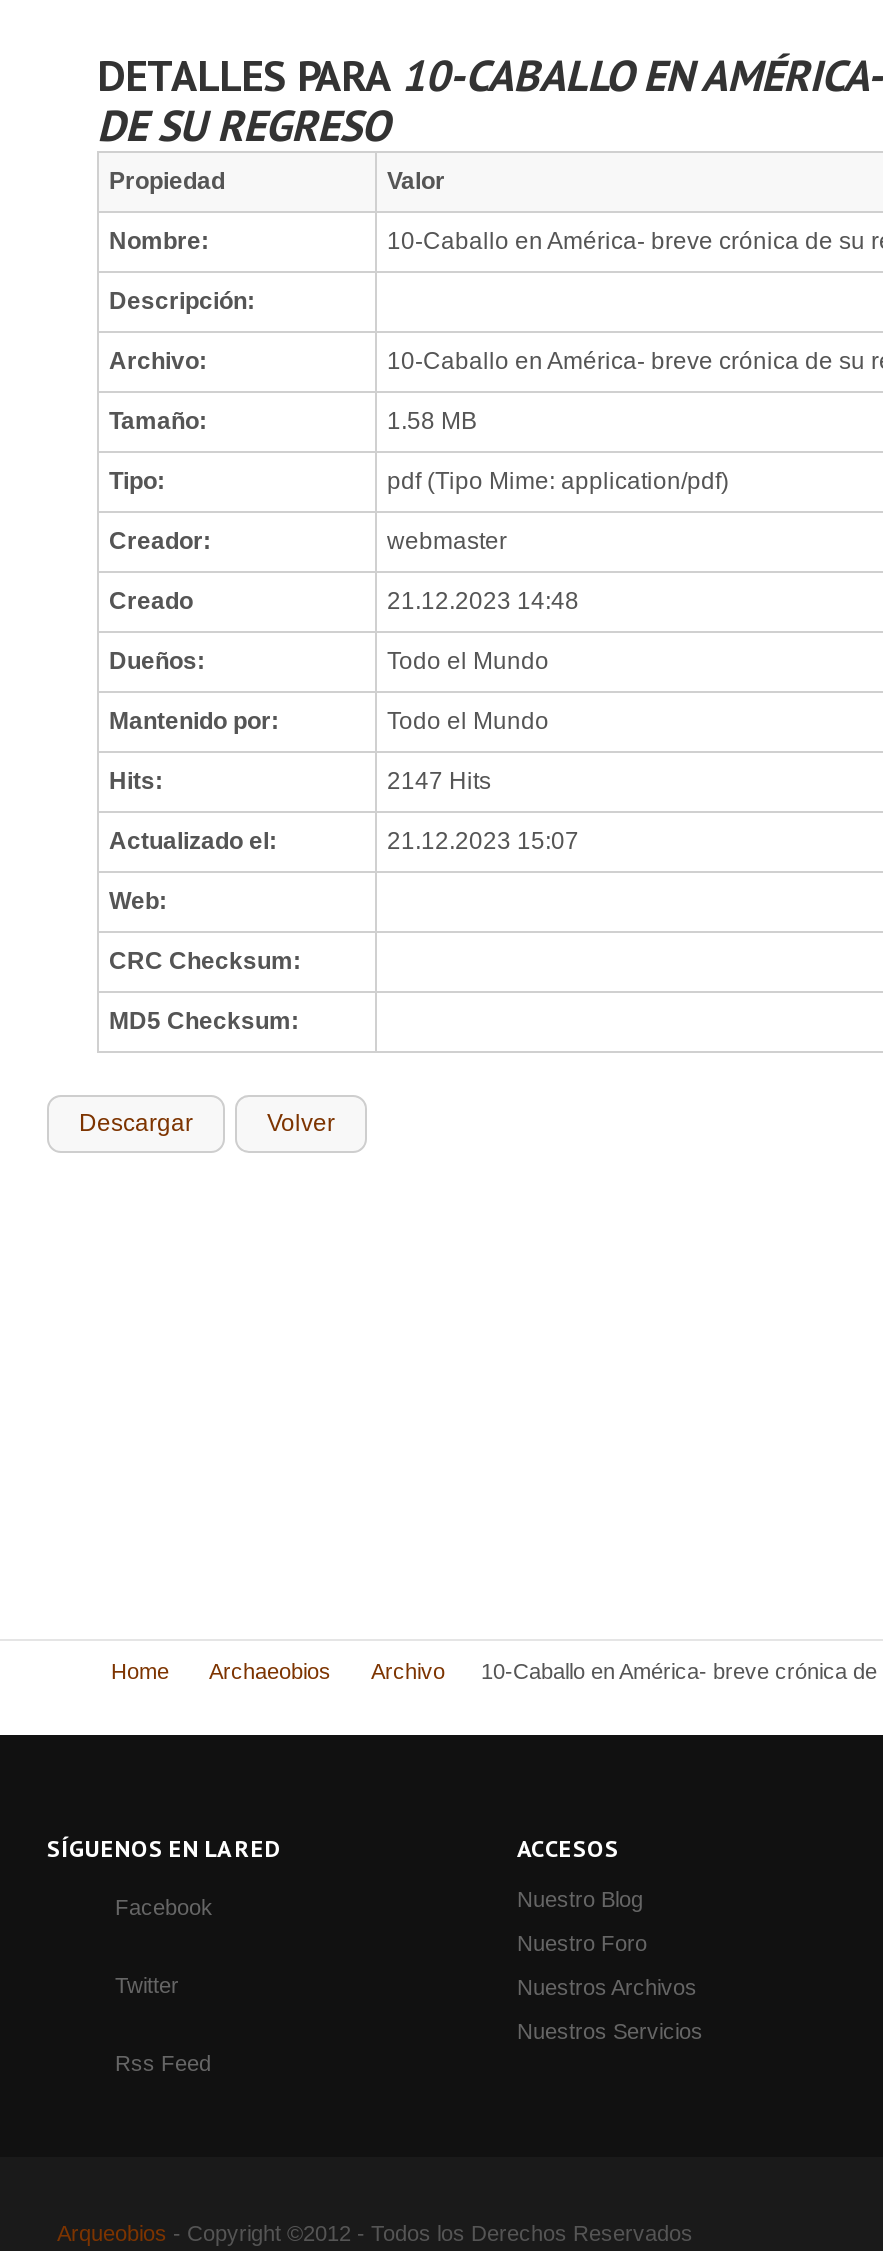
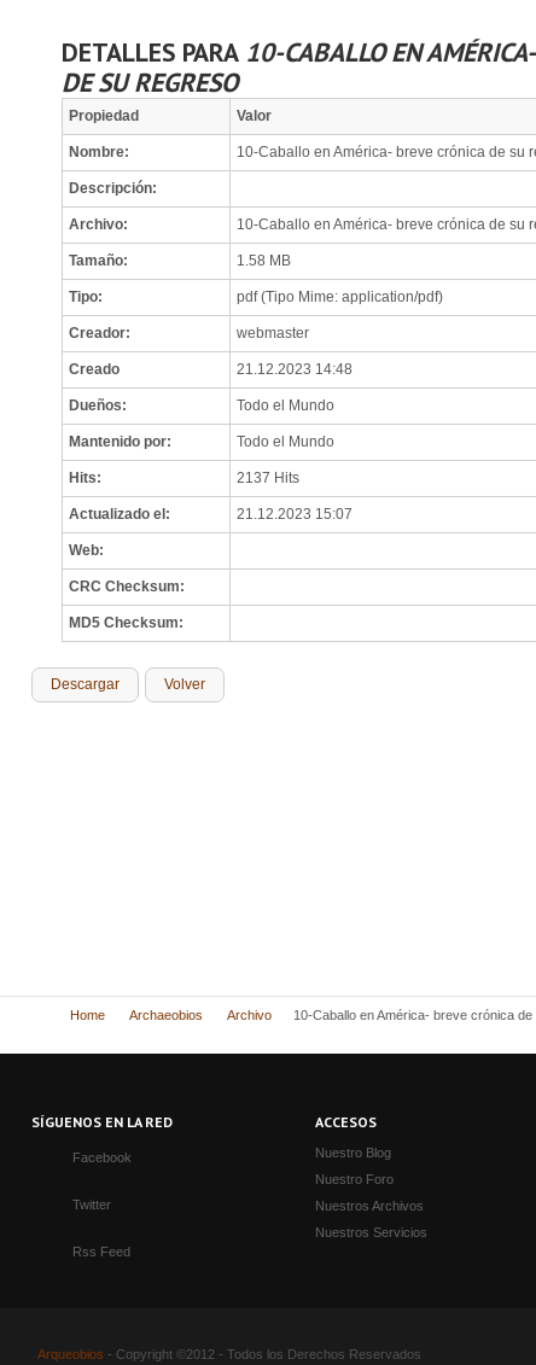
- 2147 Hits
+ 2137 Hits
